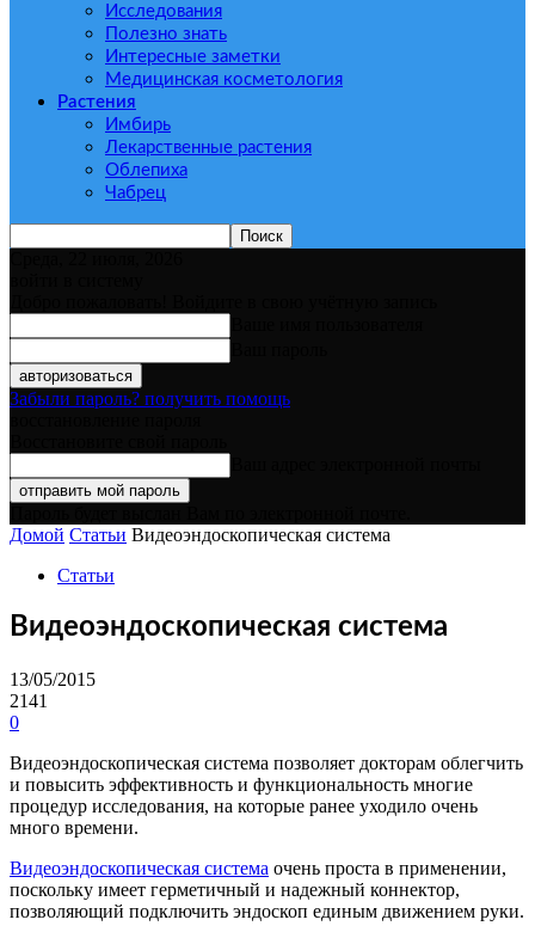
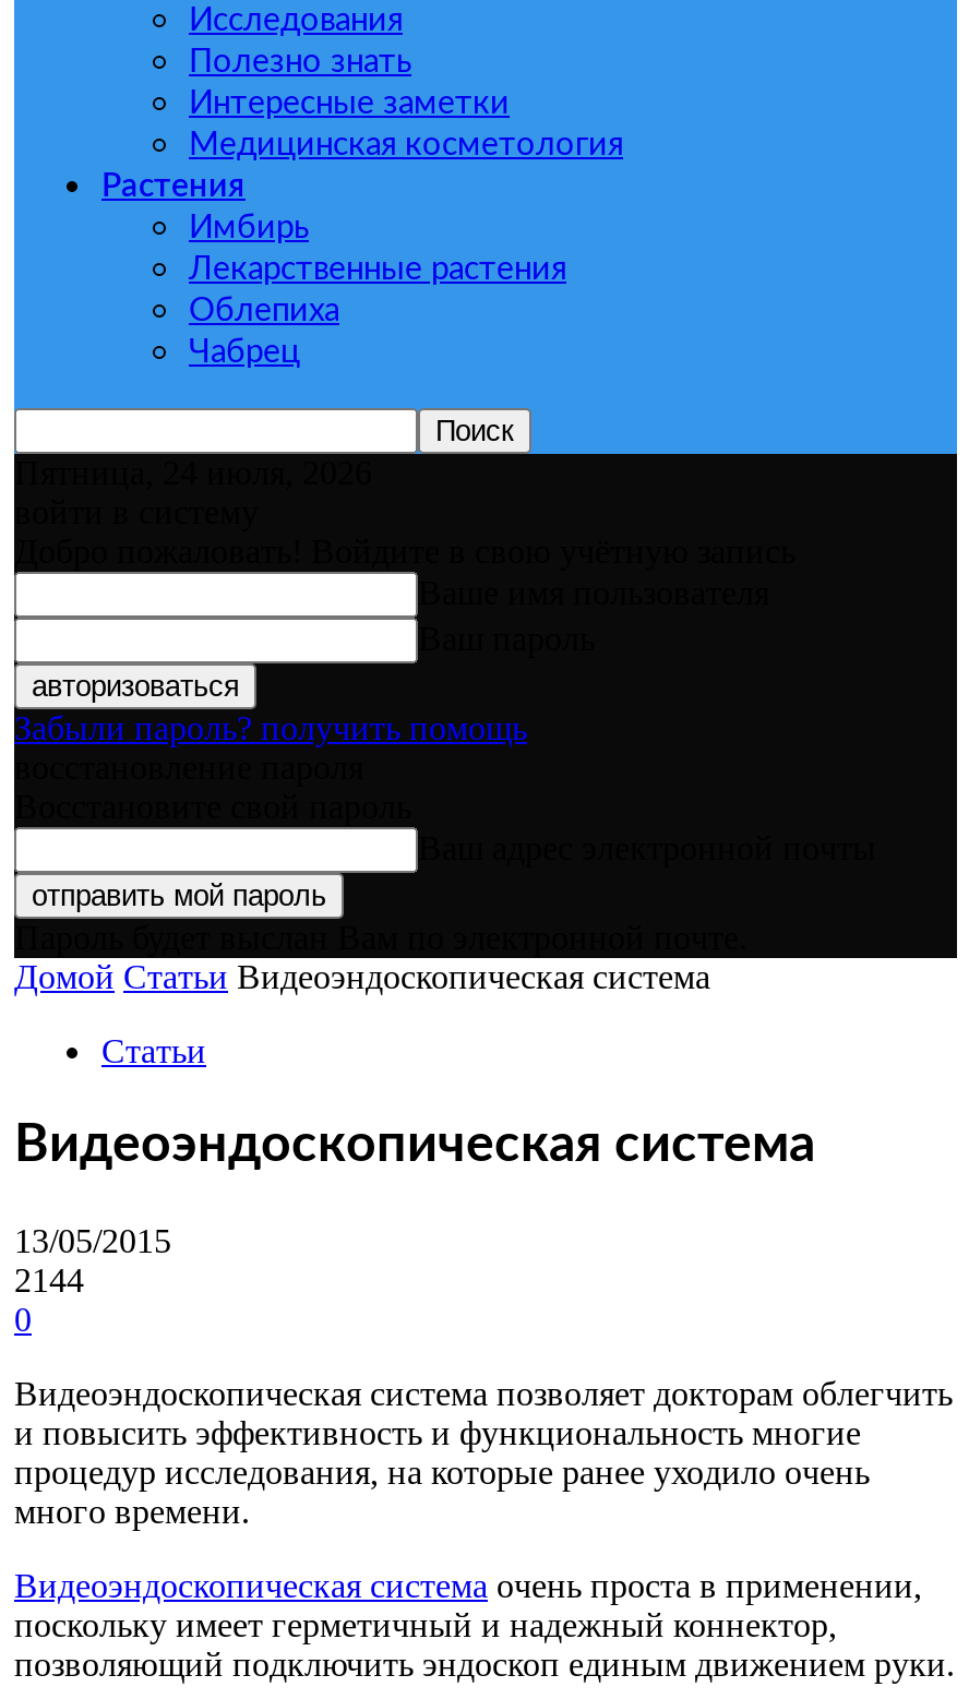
- Среда, 22 июля, 2026
+ Пятница, 24 июля, 2026

- 2141
+ 2144
